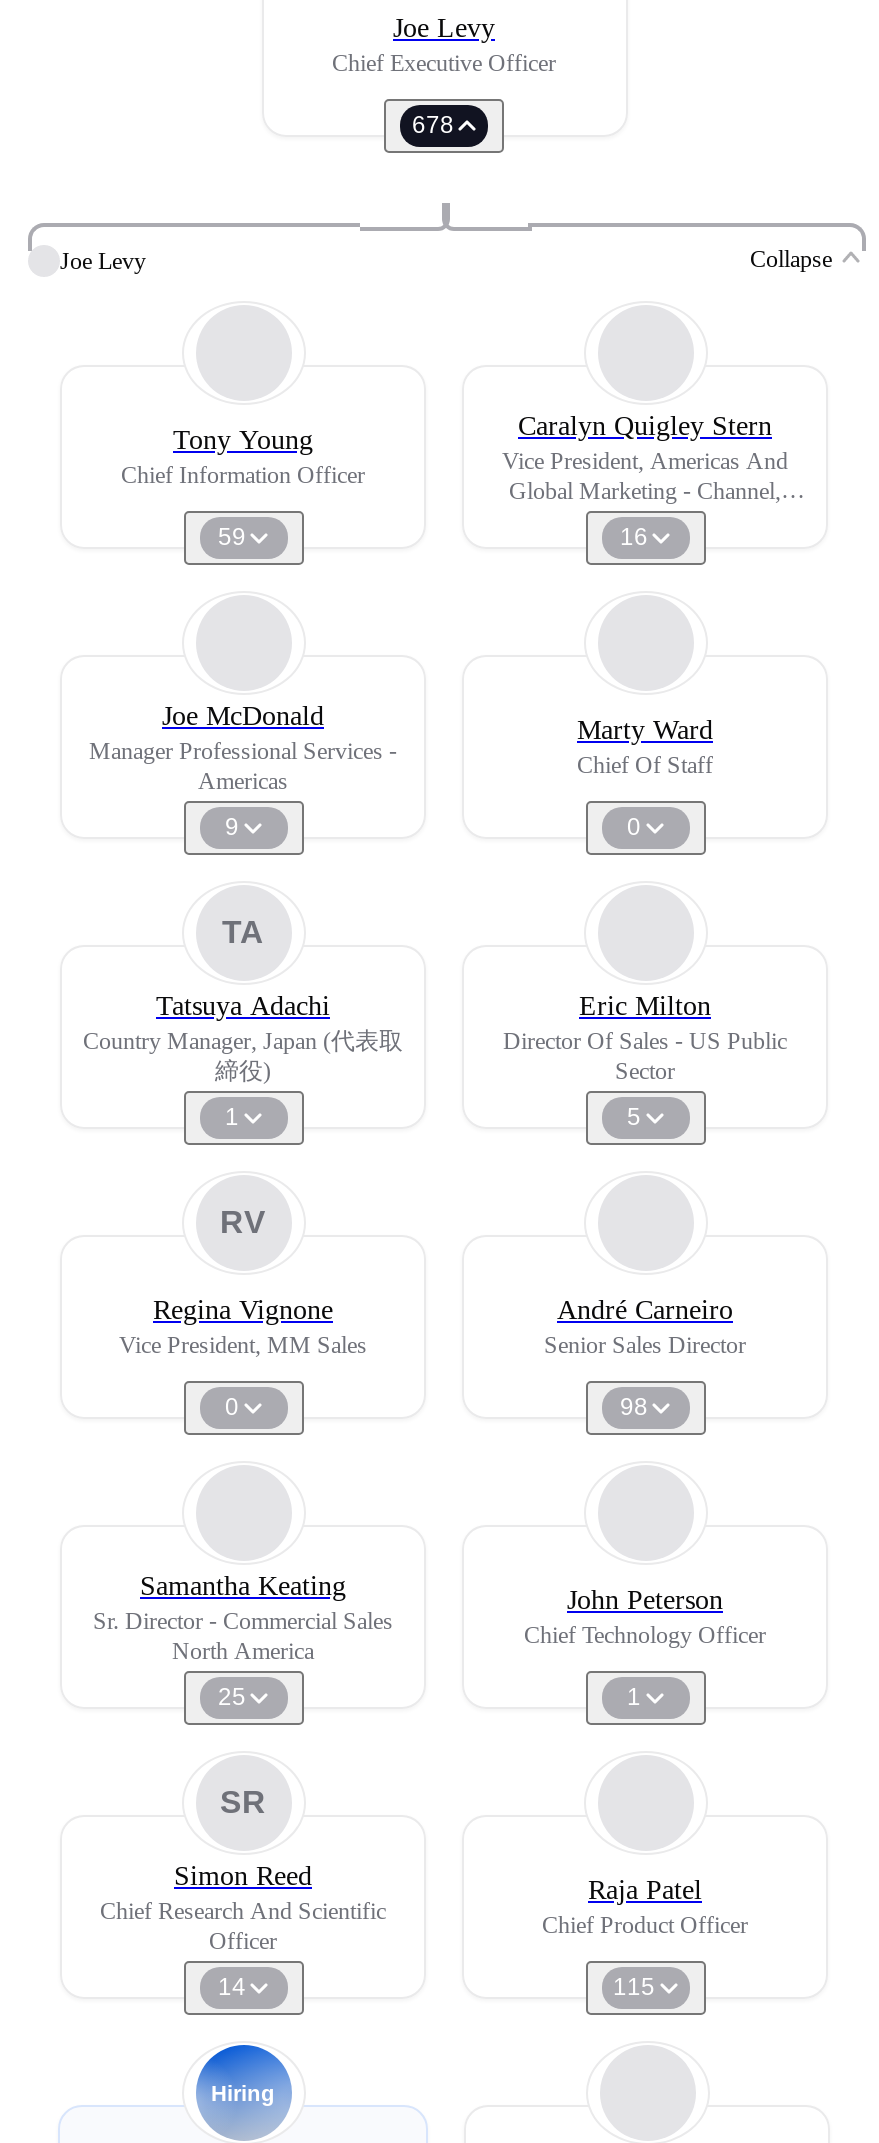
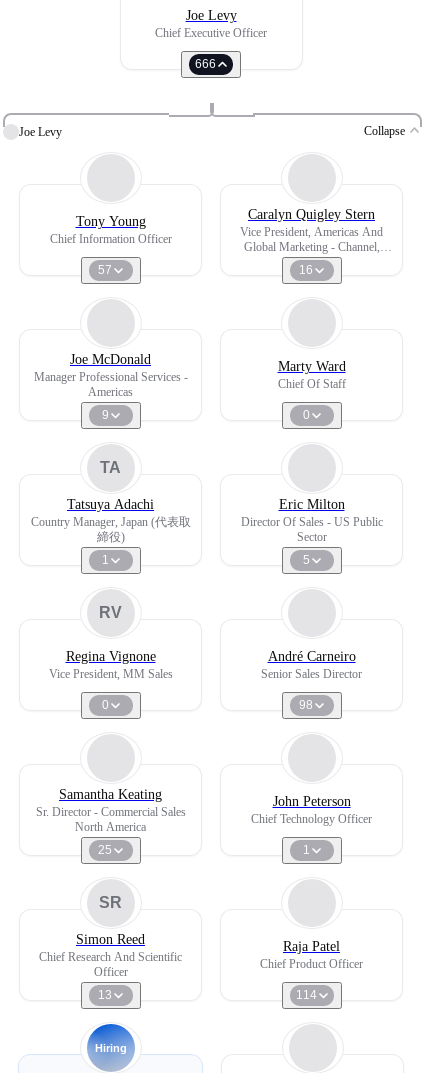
- 678
+ 666

- 59
+ 57

- 14
+ 13

- 115
+ 114
